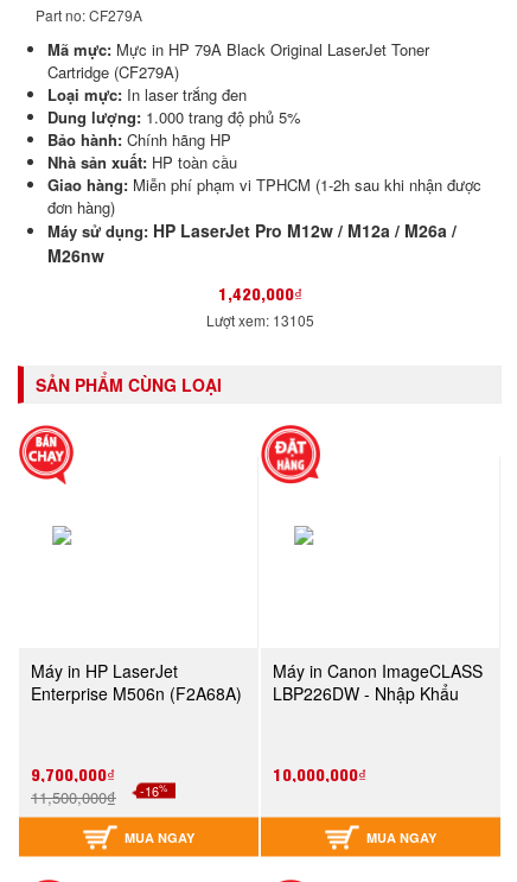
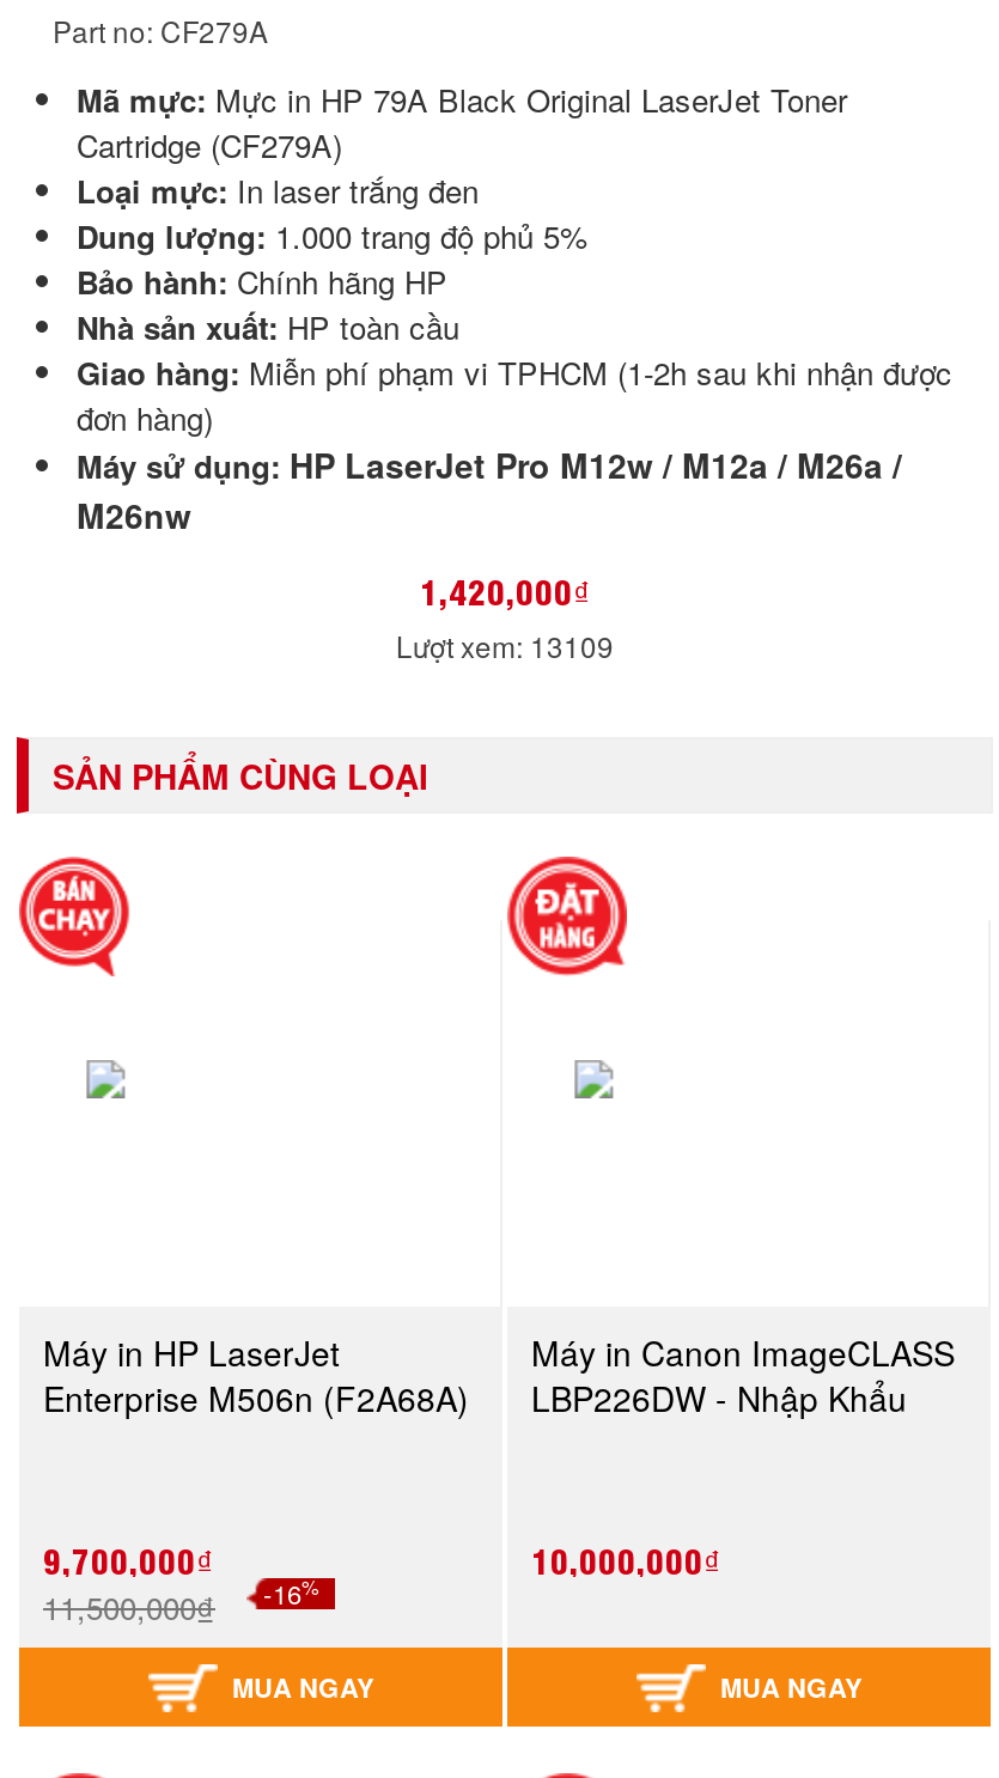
- Lượt xem: 13105
+ Lượt xem: 13109
